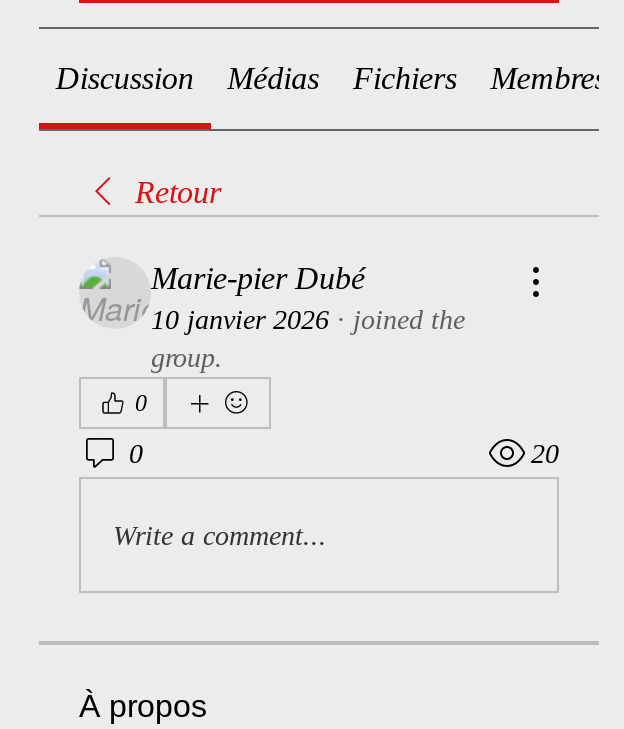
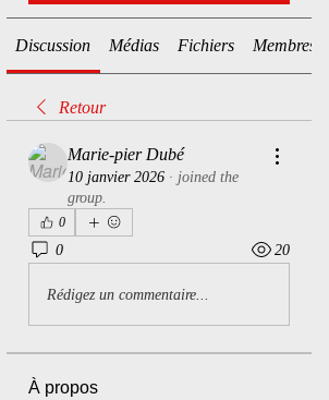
- Write a comment...
+ Rédigez un commentaire...
